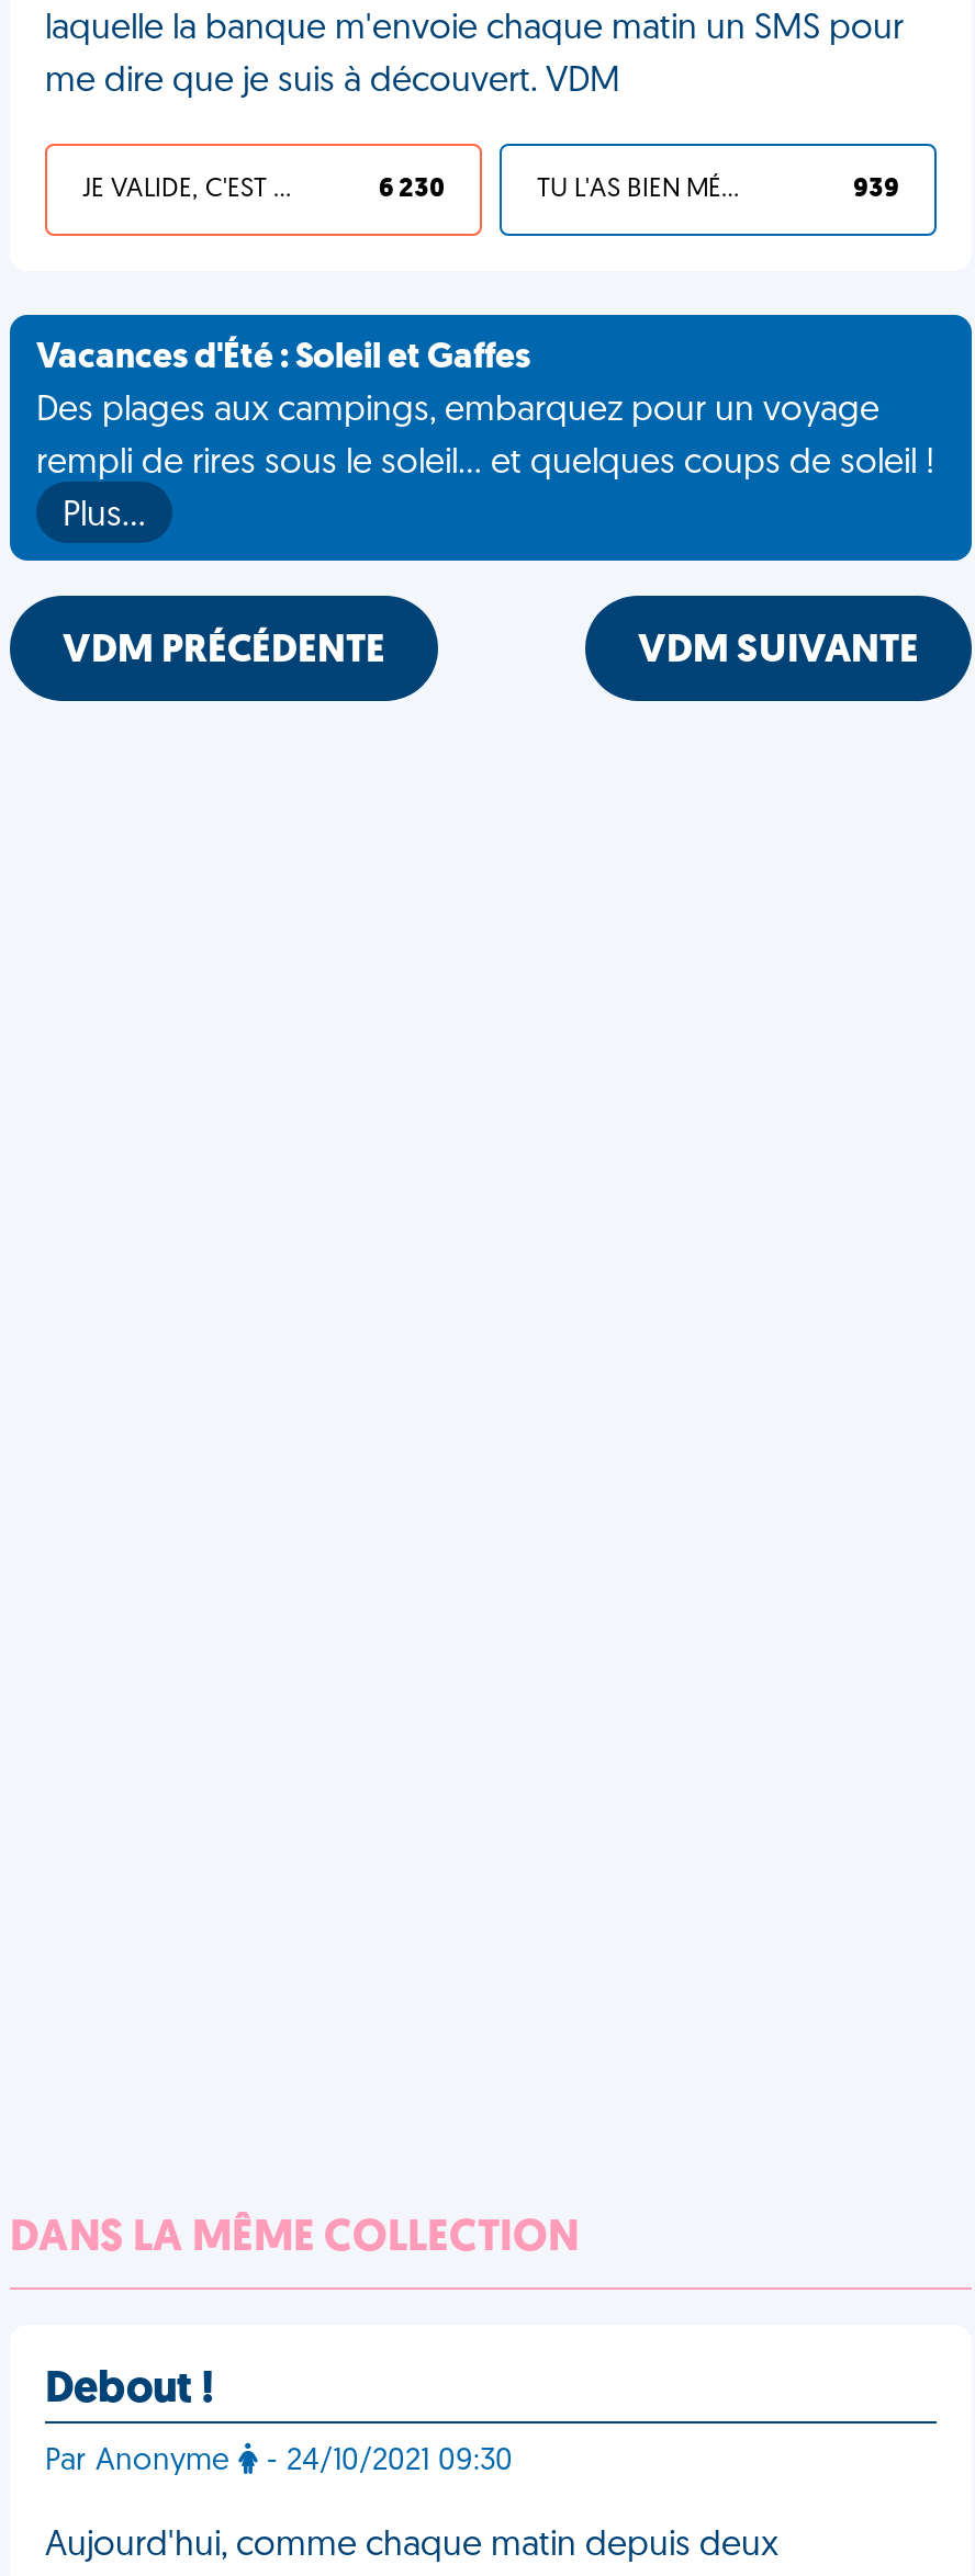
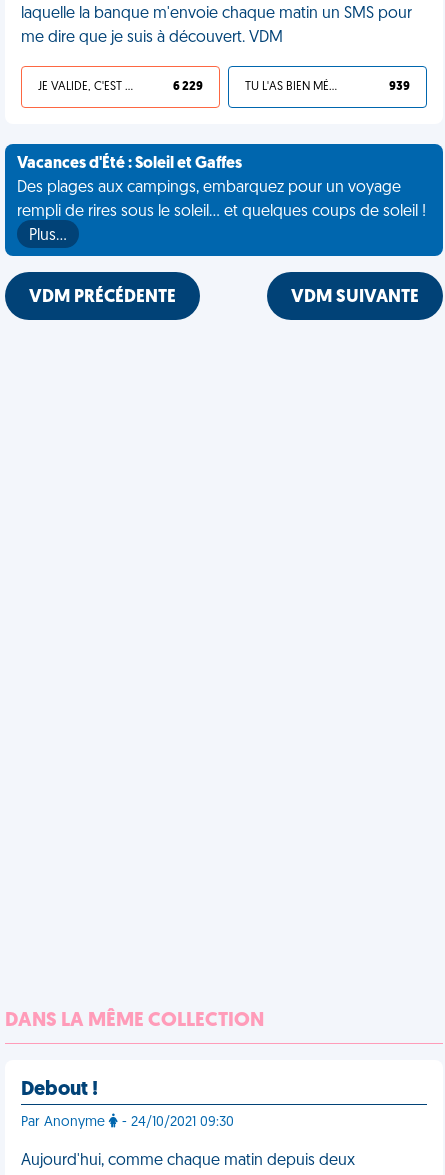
- 6 230
+ 6 229
